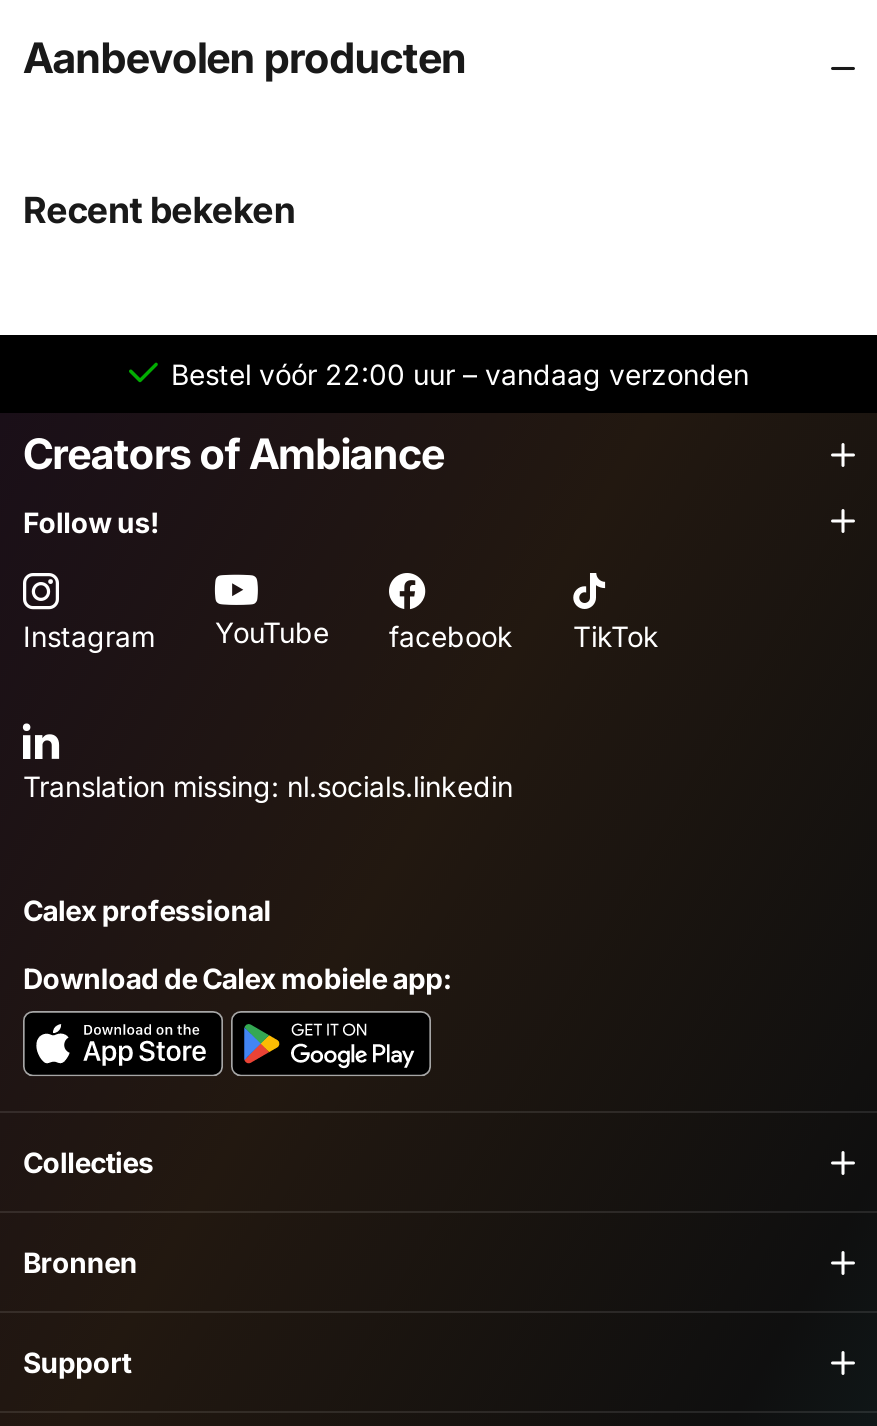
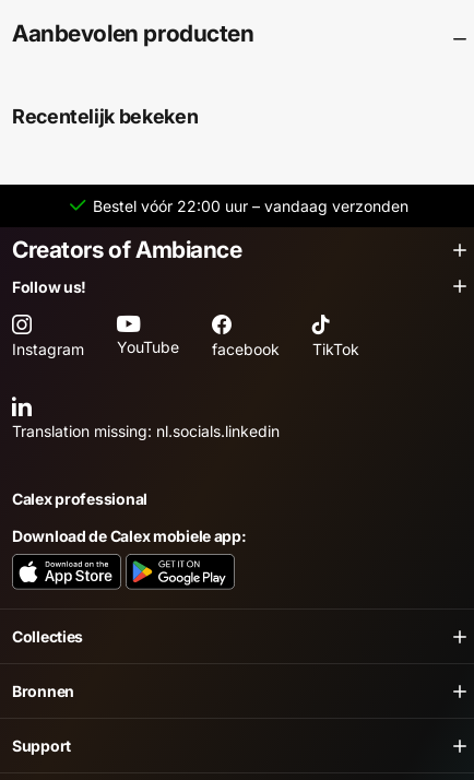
- Recent bekeken
+ Recentelijk bekeken
